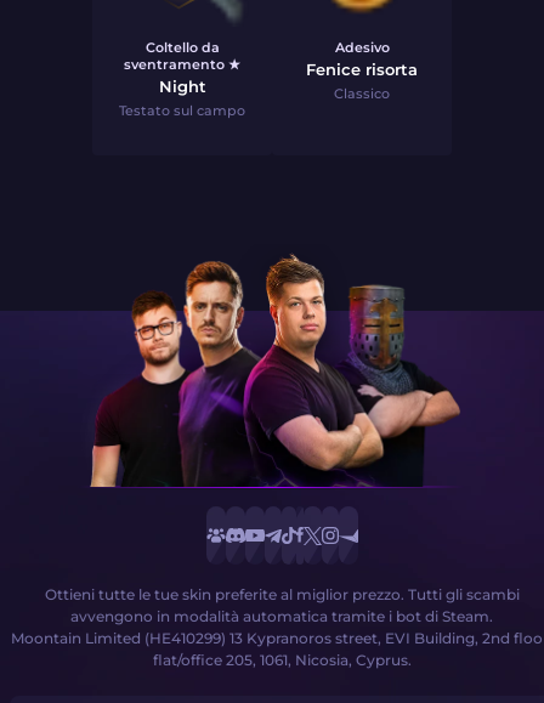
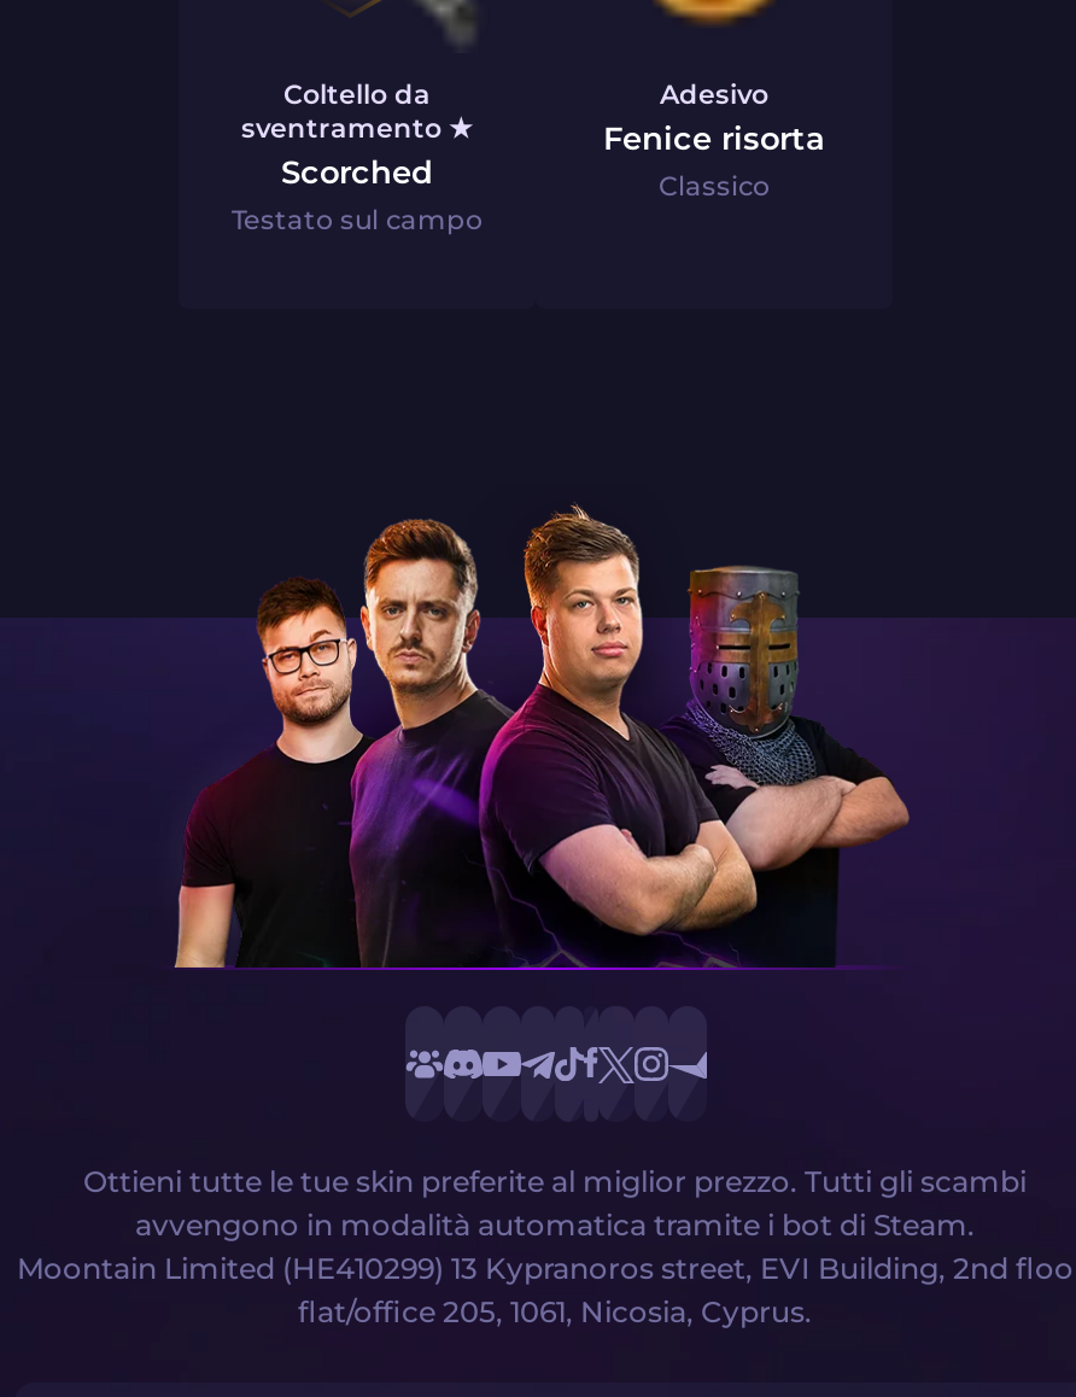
- Night
+ Scorched
